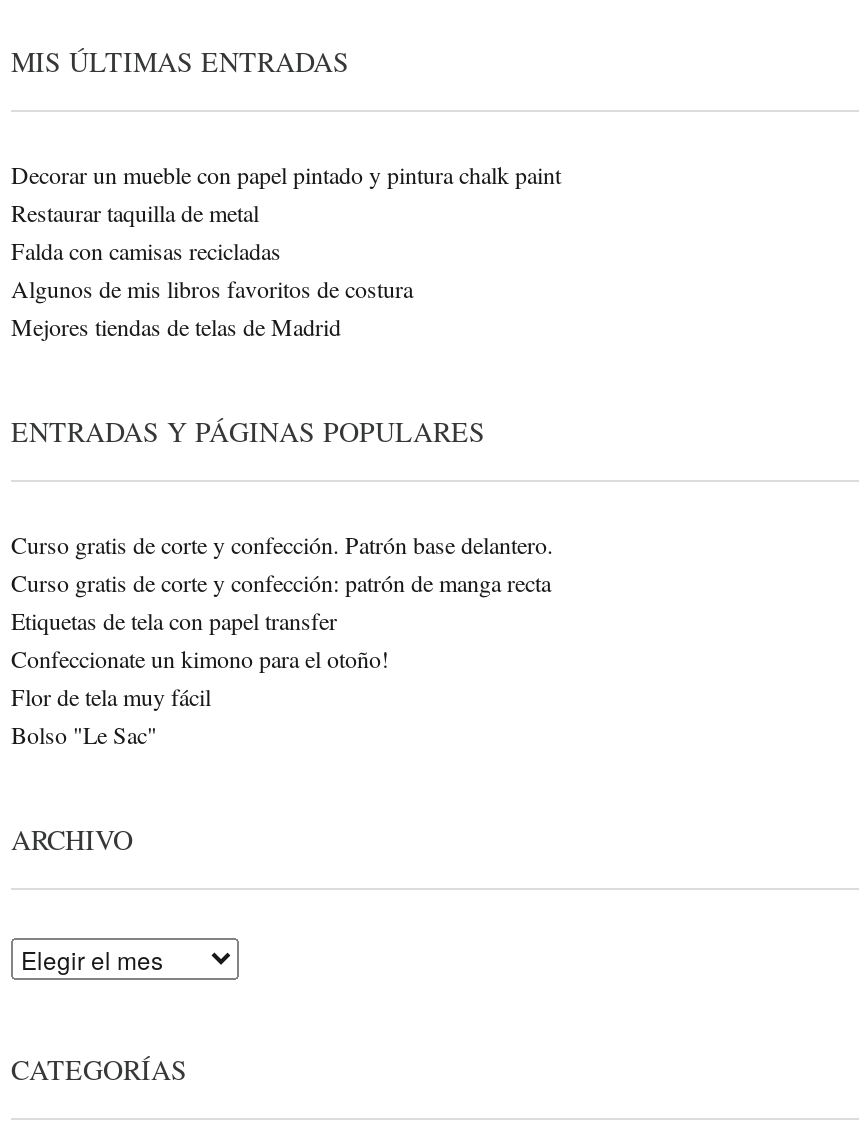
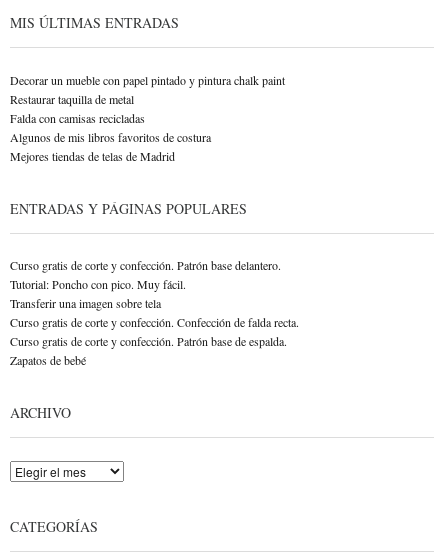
- Curso gratis de corte y confección: patrón de manga recta
- Etiquetas de tela con papel transfer
- Confeccionate un kimono para el otoño!
- Flor de tela muy fácil
- Bolso "Le Sac"
+ Tutorial: Poncho con pico. Muy fácil.
+ Transferir una imagen sobre tela
+ Curso gratis de corte y confección. Confección de falda recta.
+ Curso gratis de corte y confección. Patrón base de espalda.
+ Zapatos de bebé
